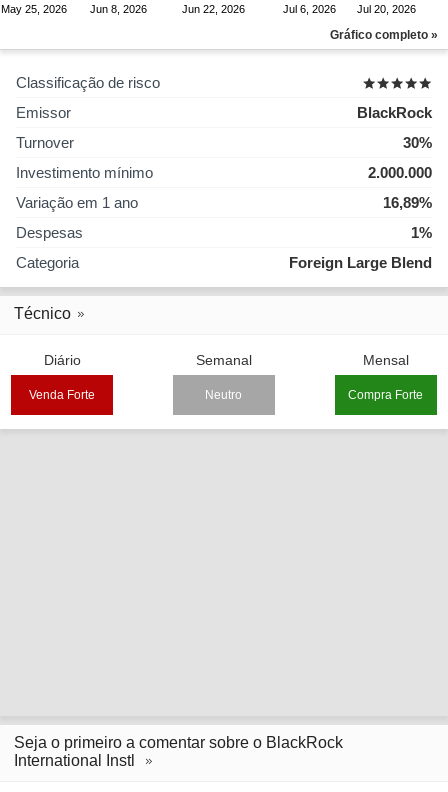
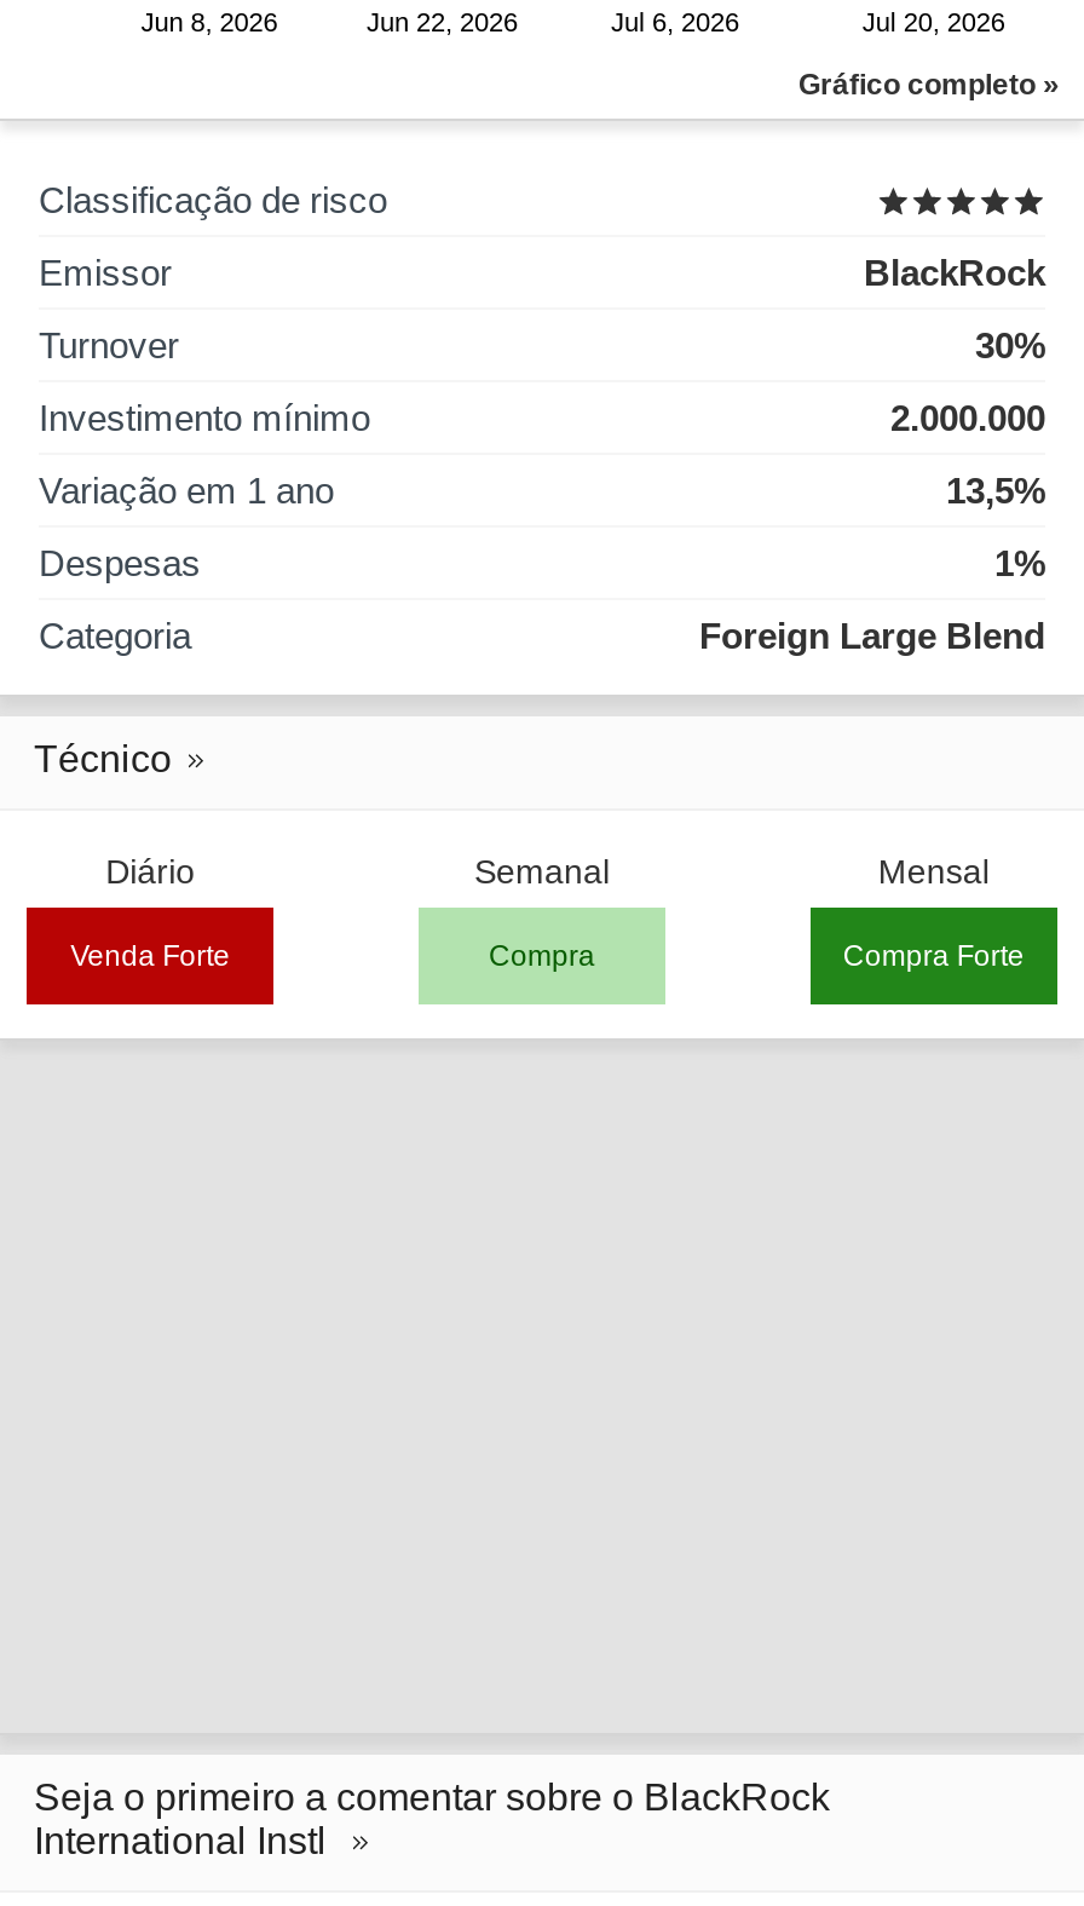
- May 25, 2026

- 16,89%
+ 13,5%

- Neutro
+ Compra
